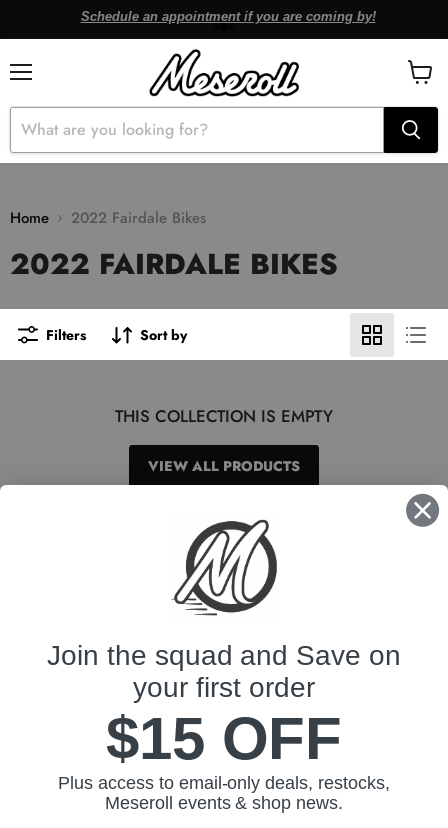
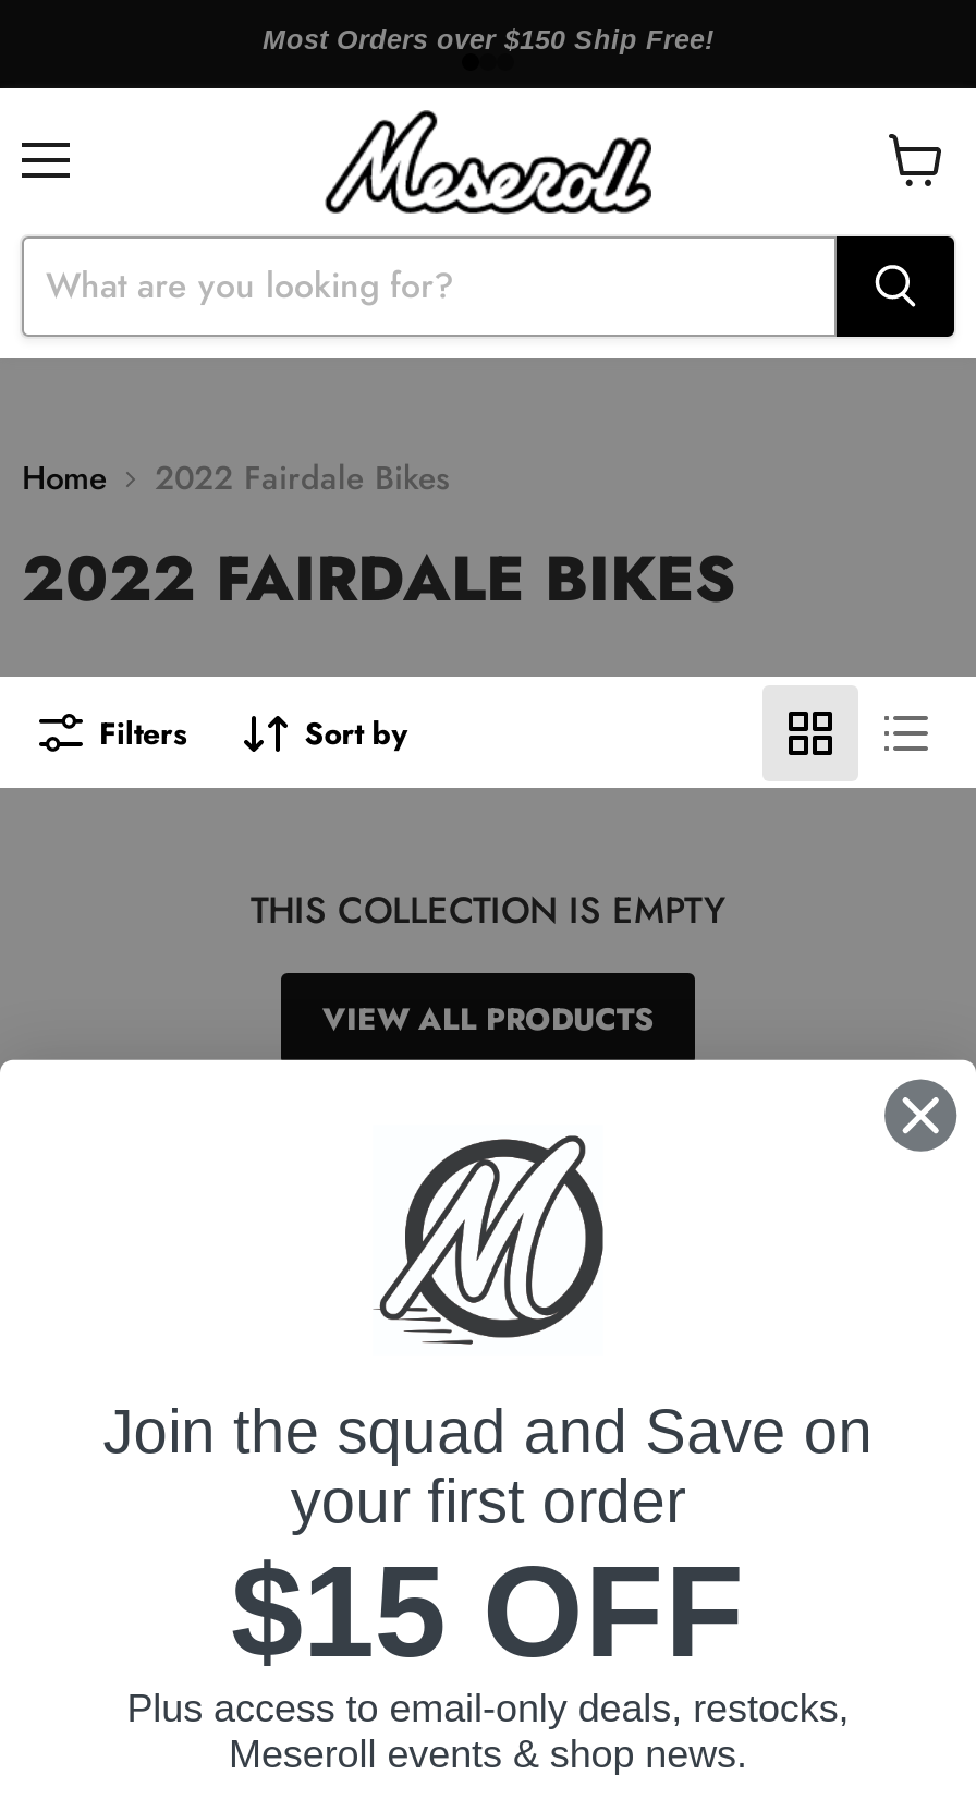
- Schedule an appointment if you are coming by!
+ Most Orders over $150 Ship Free!
